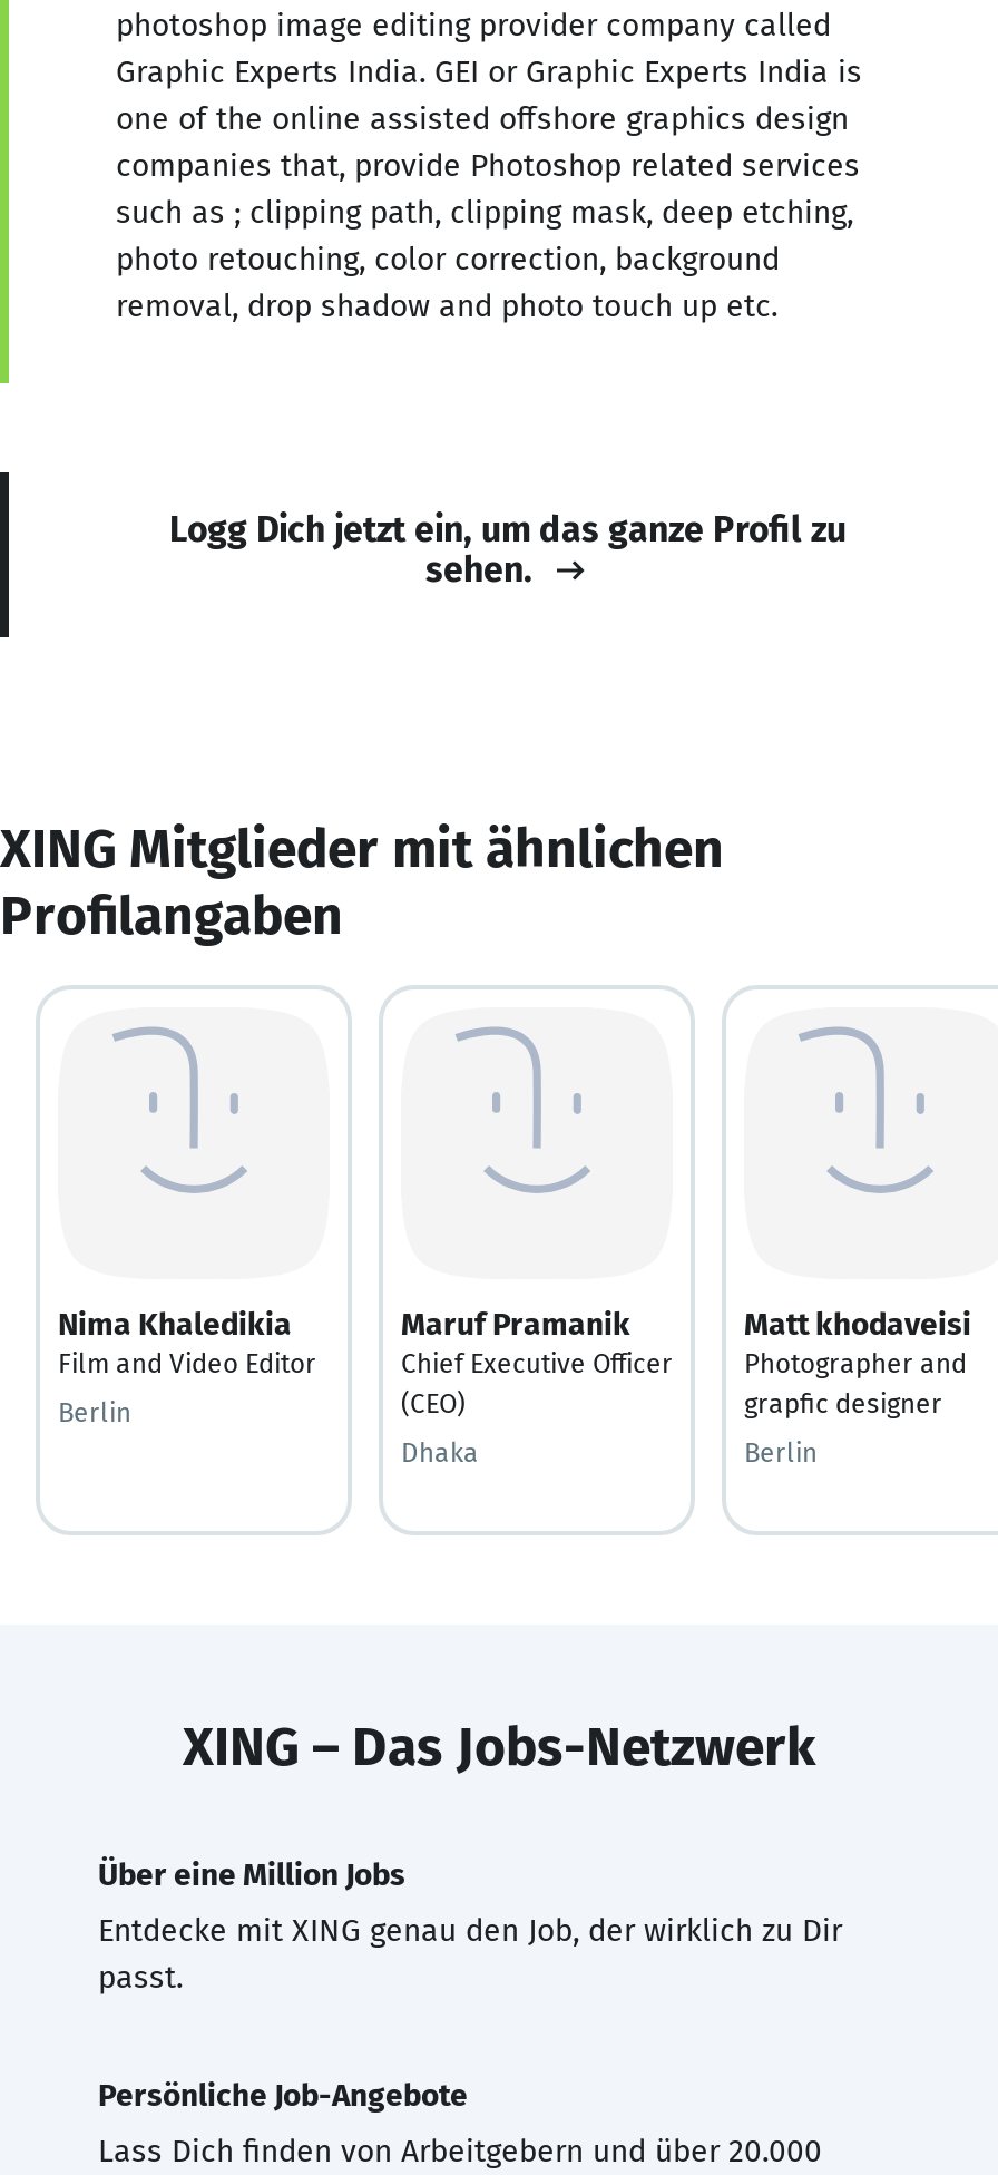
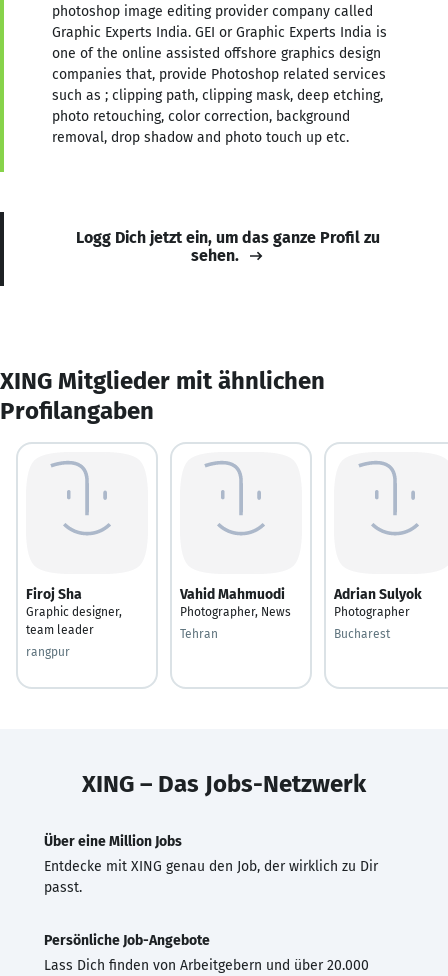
- Nima Khaledikia
- Film and Video Editor
+ Firoj Sha
+ Graphic designer,
+ team leader

- Maruf Pramanik
- Chief Executive Officer
- (CEO)
+ Vahid Mahmuodi
+ Photographer, News

- Matt khodaveisi
- Photographer and
- grapfic designer
+ Adrian Sulyok
+ Photographer

- Berlin
+ rangpur

- Dhaka
+ Tehran

- Berlin
+ Bucharest
